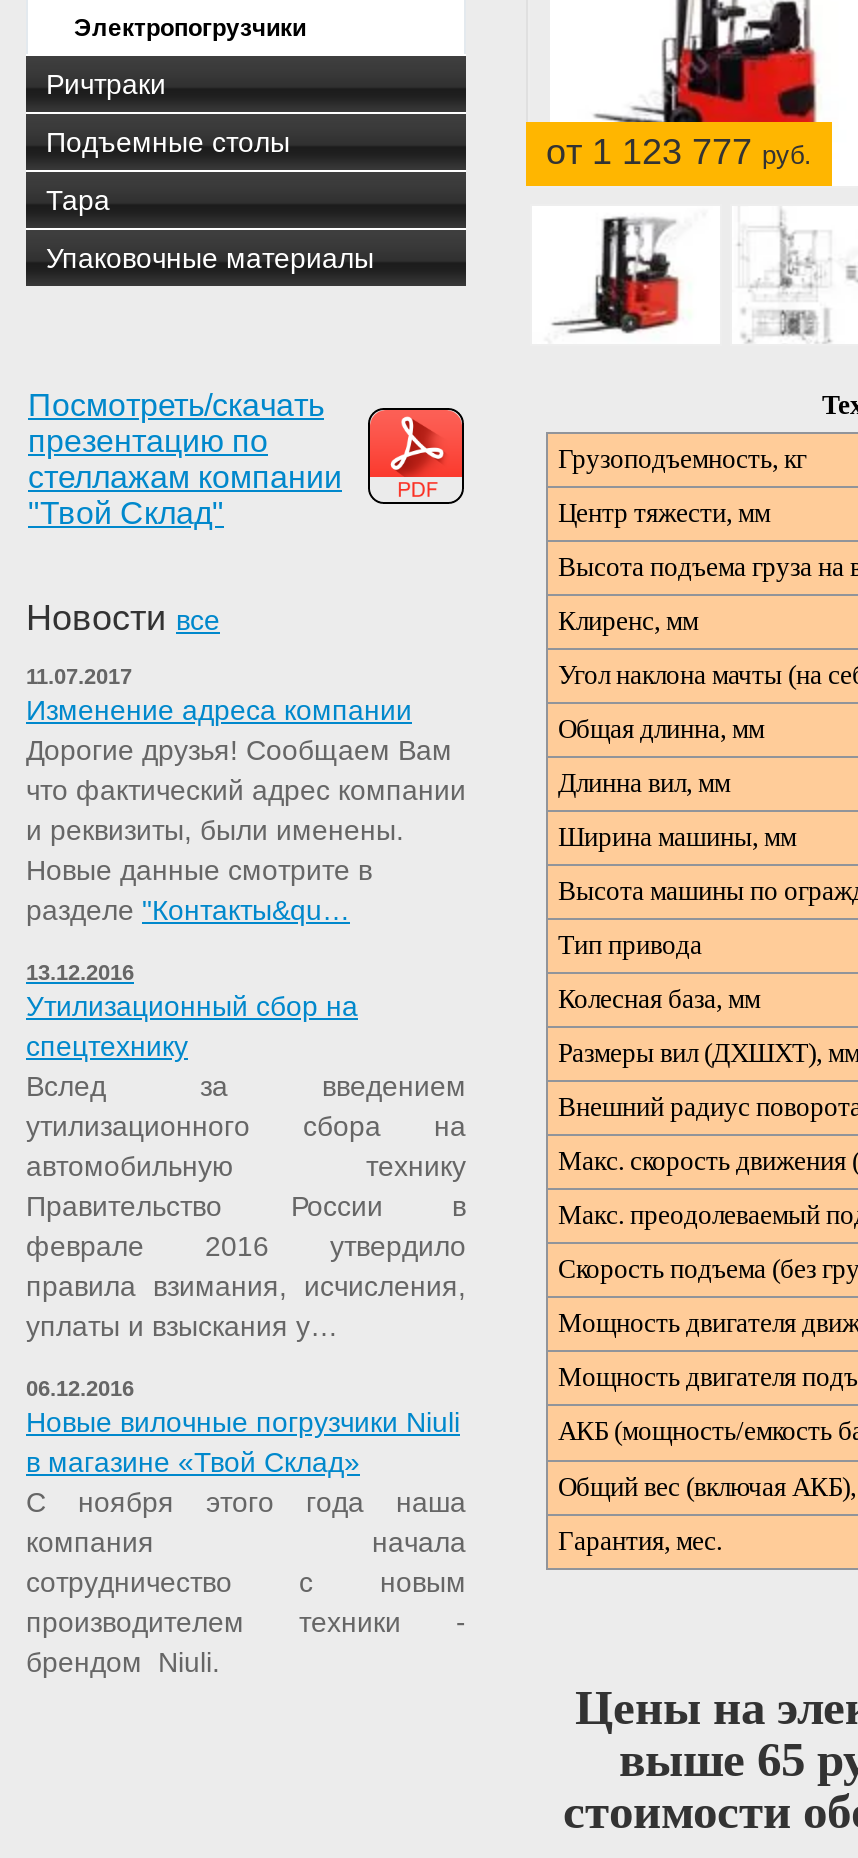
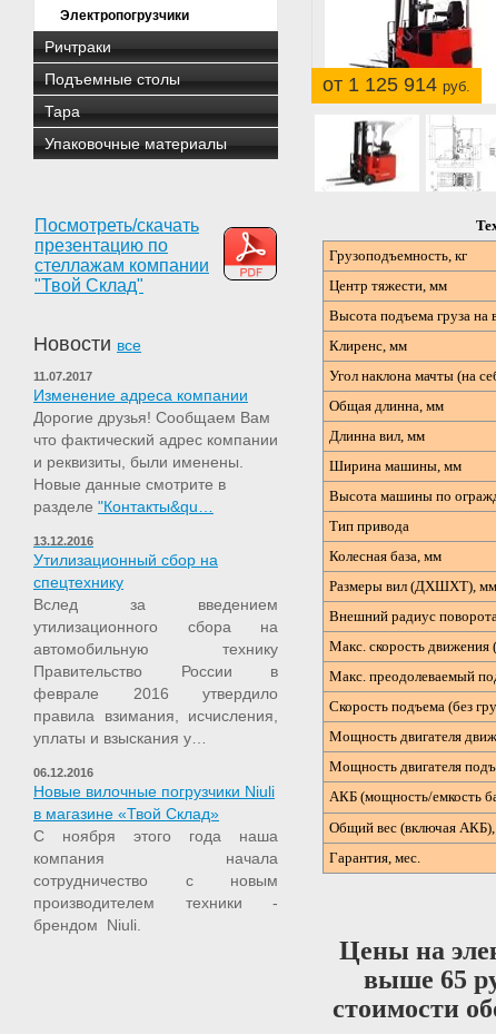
- от 1 123 777 руб.
+ от 1 125 914 руб.
